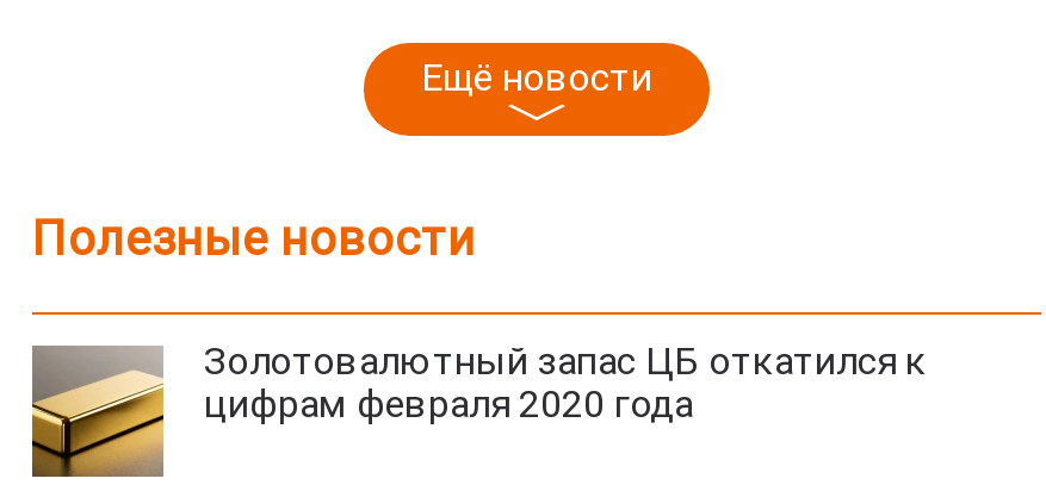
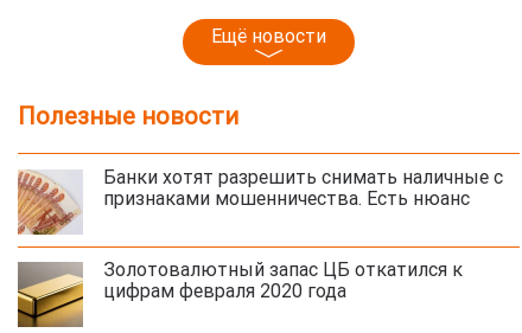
+ [image]
+ Банки хотят разрешить снимать наличные с
+ признаками мошенничества. Есть нюанс
